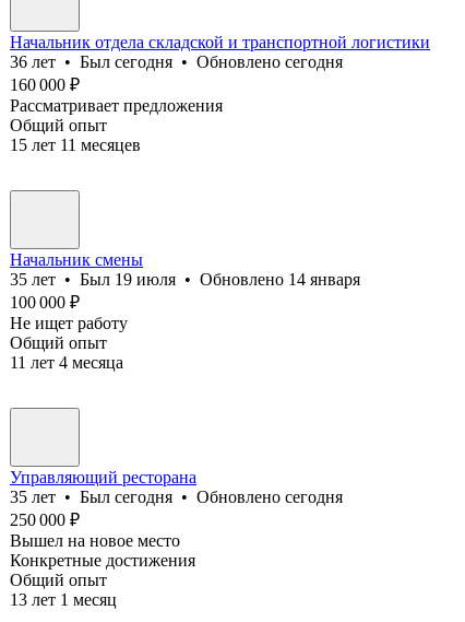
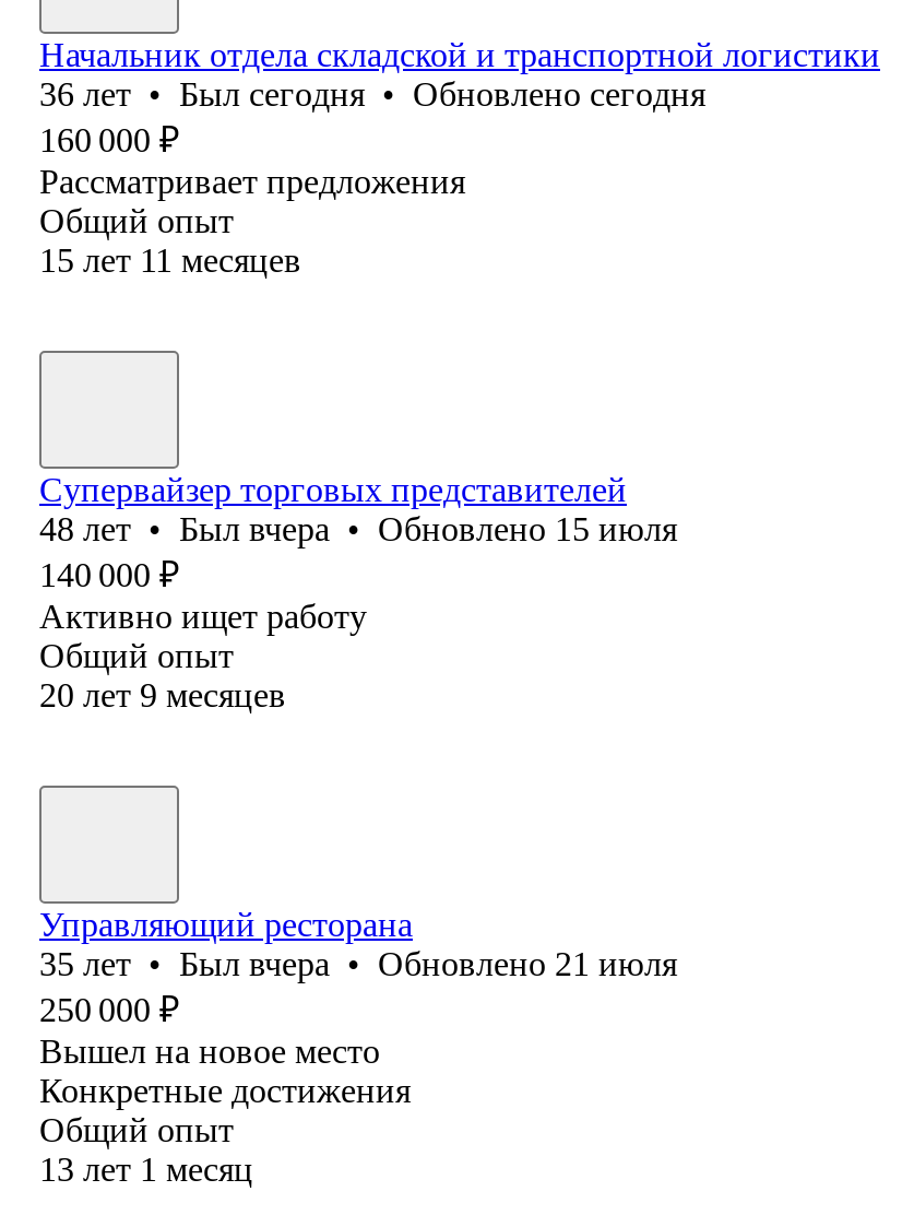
- Начальник смены
- 35 лет • Был 19 июля • Обновлено 14 января
- 100 000 ₽
- Не ищет работу
+ Супервайзер торговых представителей
+ 48 лет • Был вчера • Обновлено 15 июля
+ 140 000 ₽
+ Активно ищет работу

- 11 лет 4 месяца
+ 20 лет 9 месяцев

- 35 лет • Был сегодня • Обновлено сегодня
+ 35 лет • Был вчера • Обновлено 21 июля
